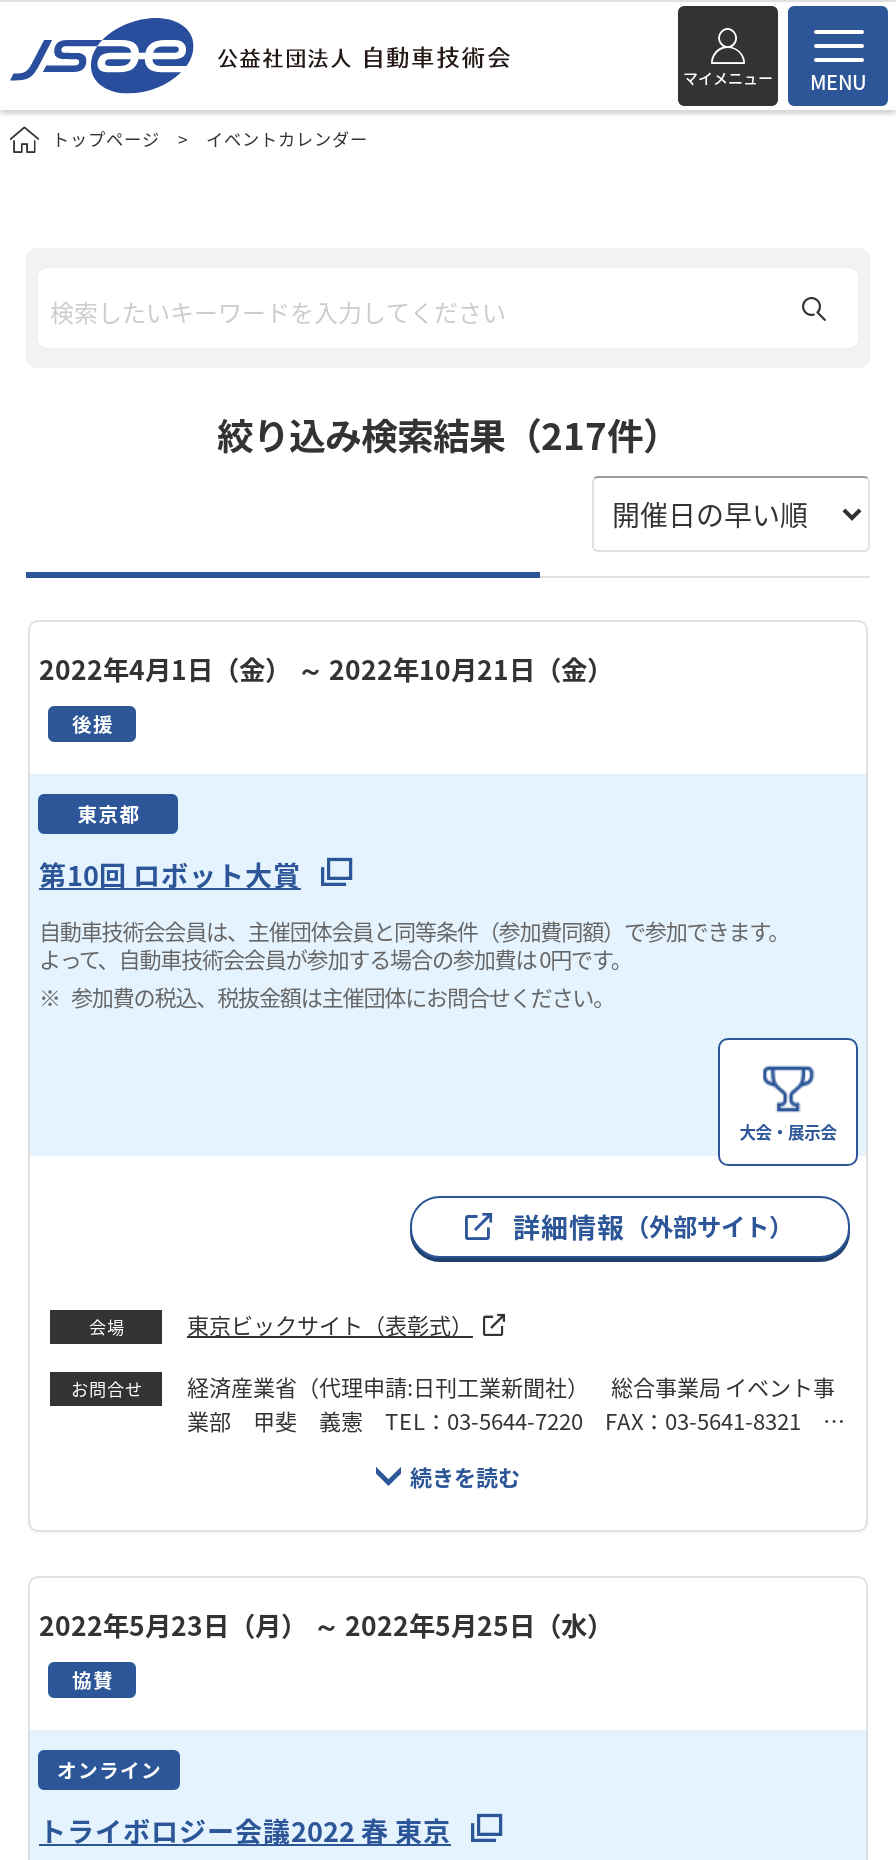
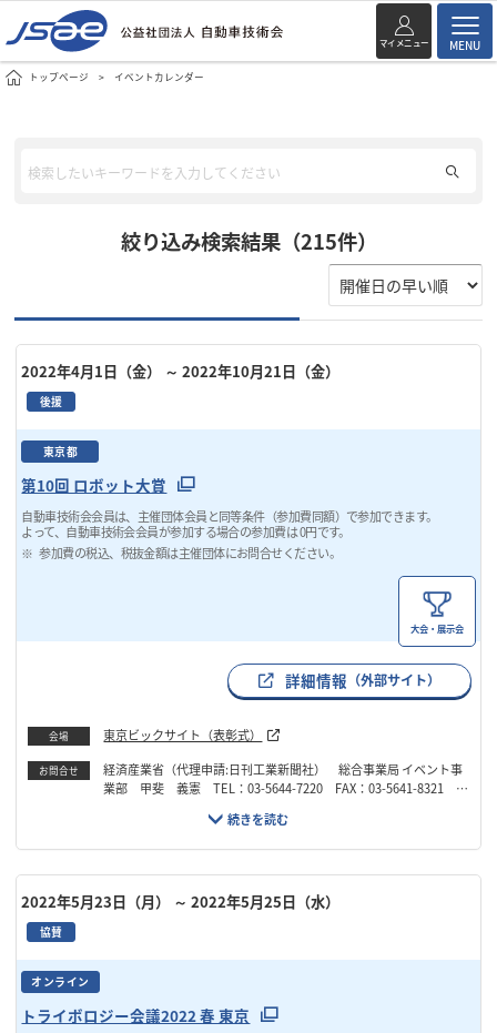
- 絞り込み検索結果（217件）
+ 絞り込み検索結果（215件）
